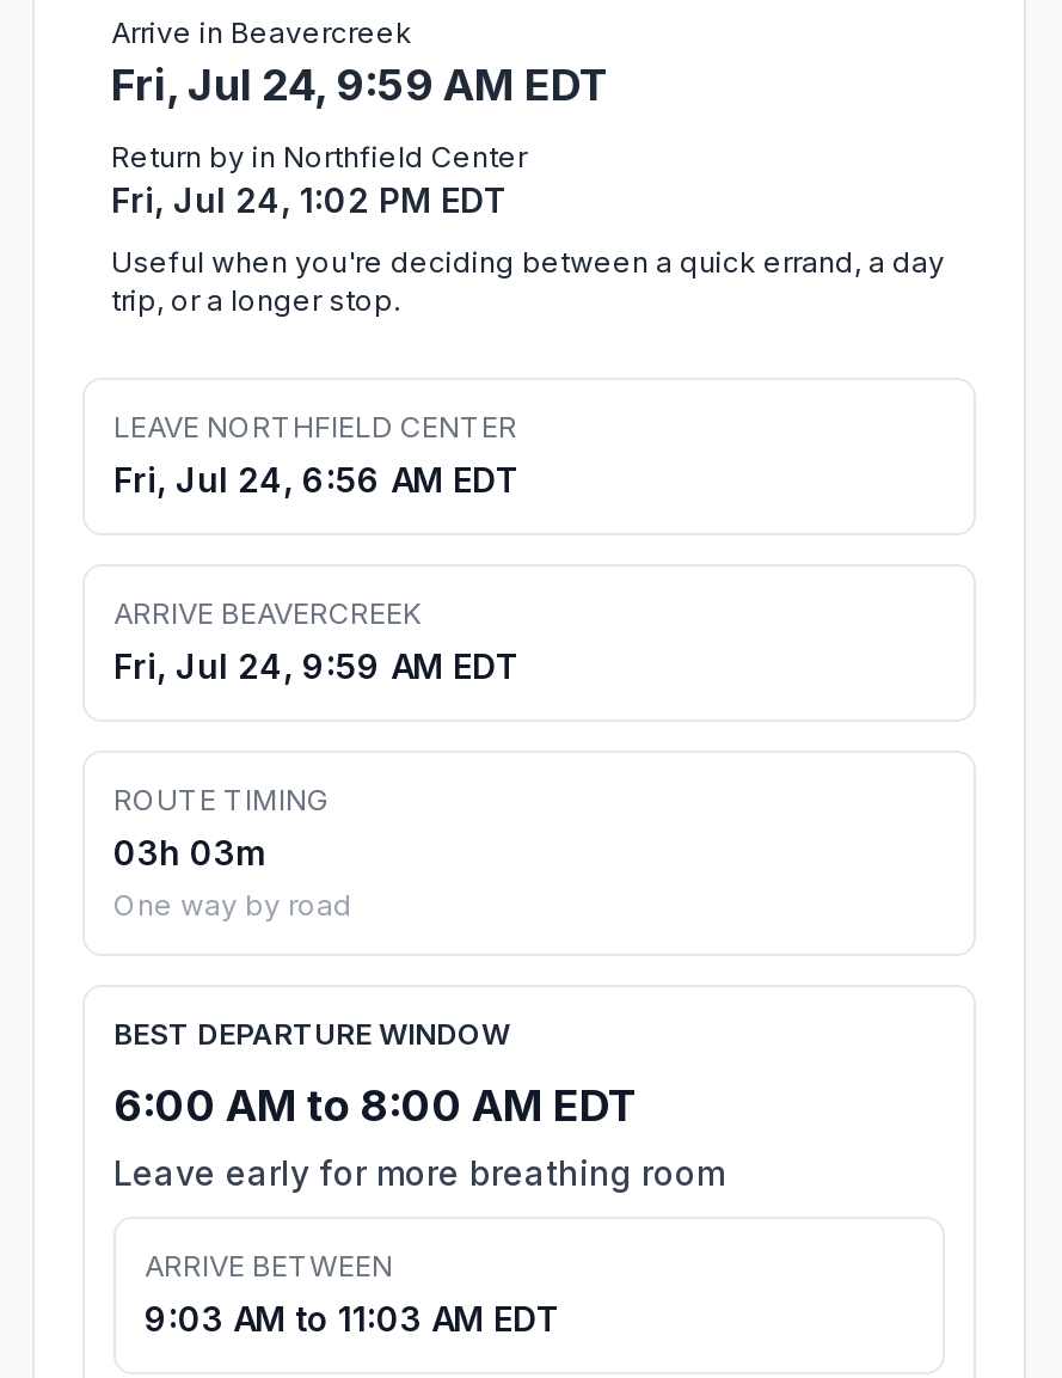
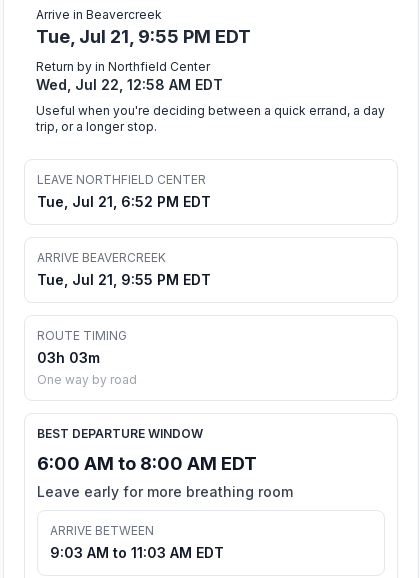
- Fri, Jul 24, 9:59 AM EDT
+ Tue, Jul 21, 9:55 PM EDT

- Fri, Jul 24, 1:02 PM EDT
+ Wed, Jul 22, 12:58 AM EDT

- Fri, Jul 24, 6:56 AM EDT
+ Tue, Jul 21, 6:52 PM EDT

- Fri, Jul 24, 9:59 AM EDT
+ Tue, Jul 21, 9:55 PM EDT
